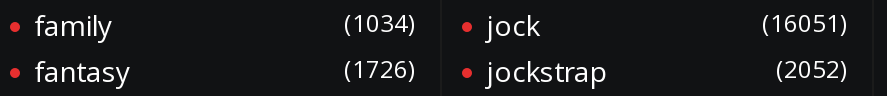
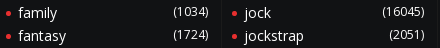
- (16051)
+ (16045)

- (1726)
+ (1724)

- (2052)
+ (2051)
